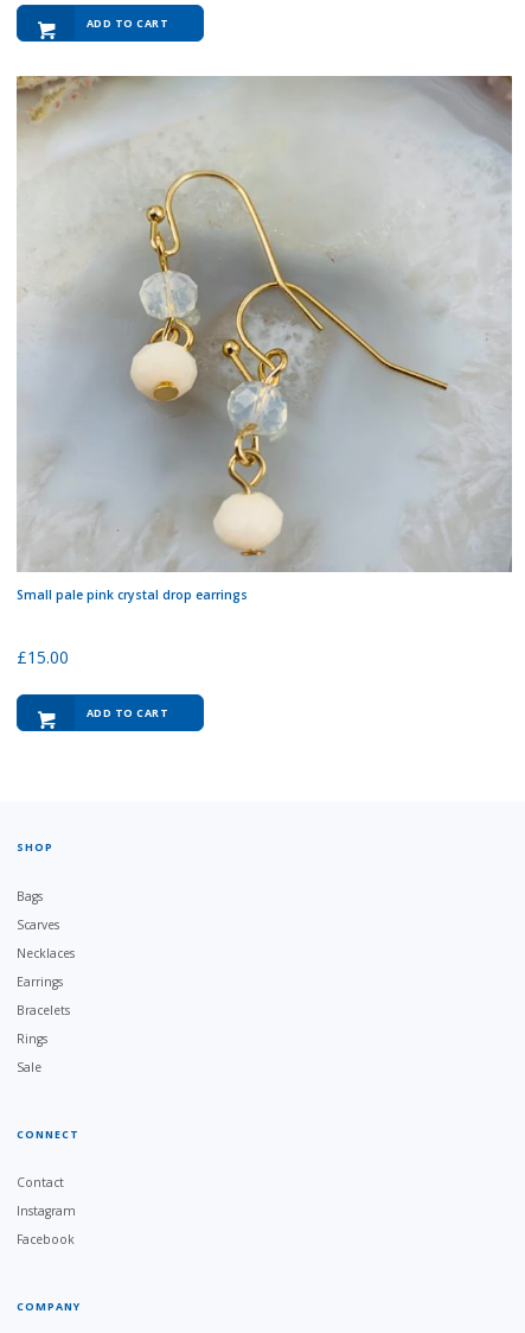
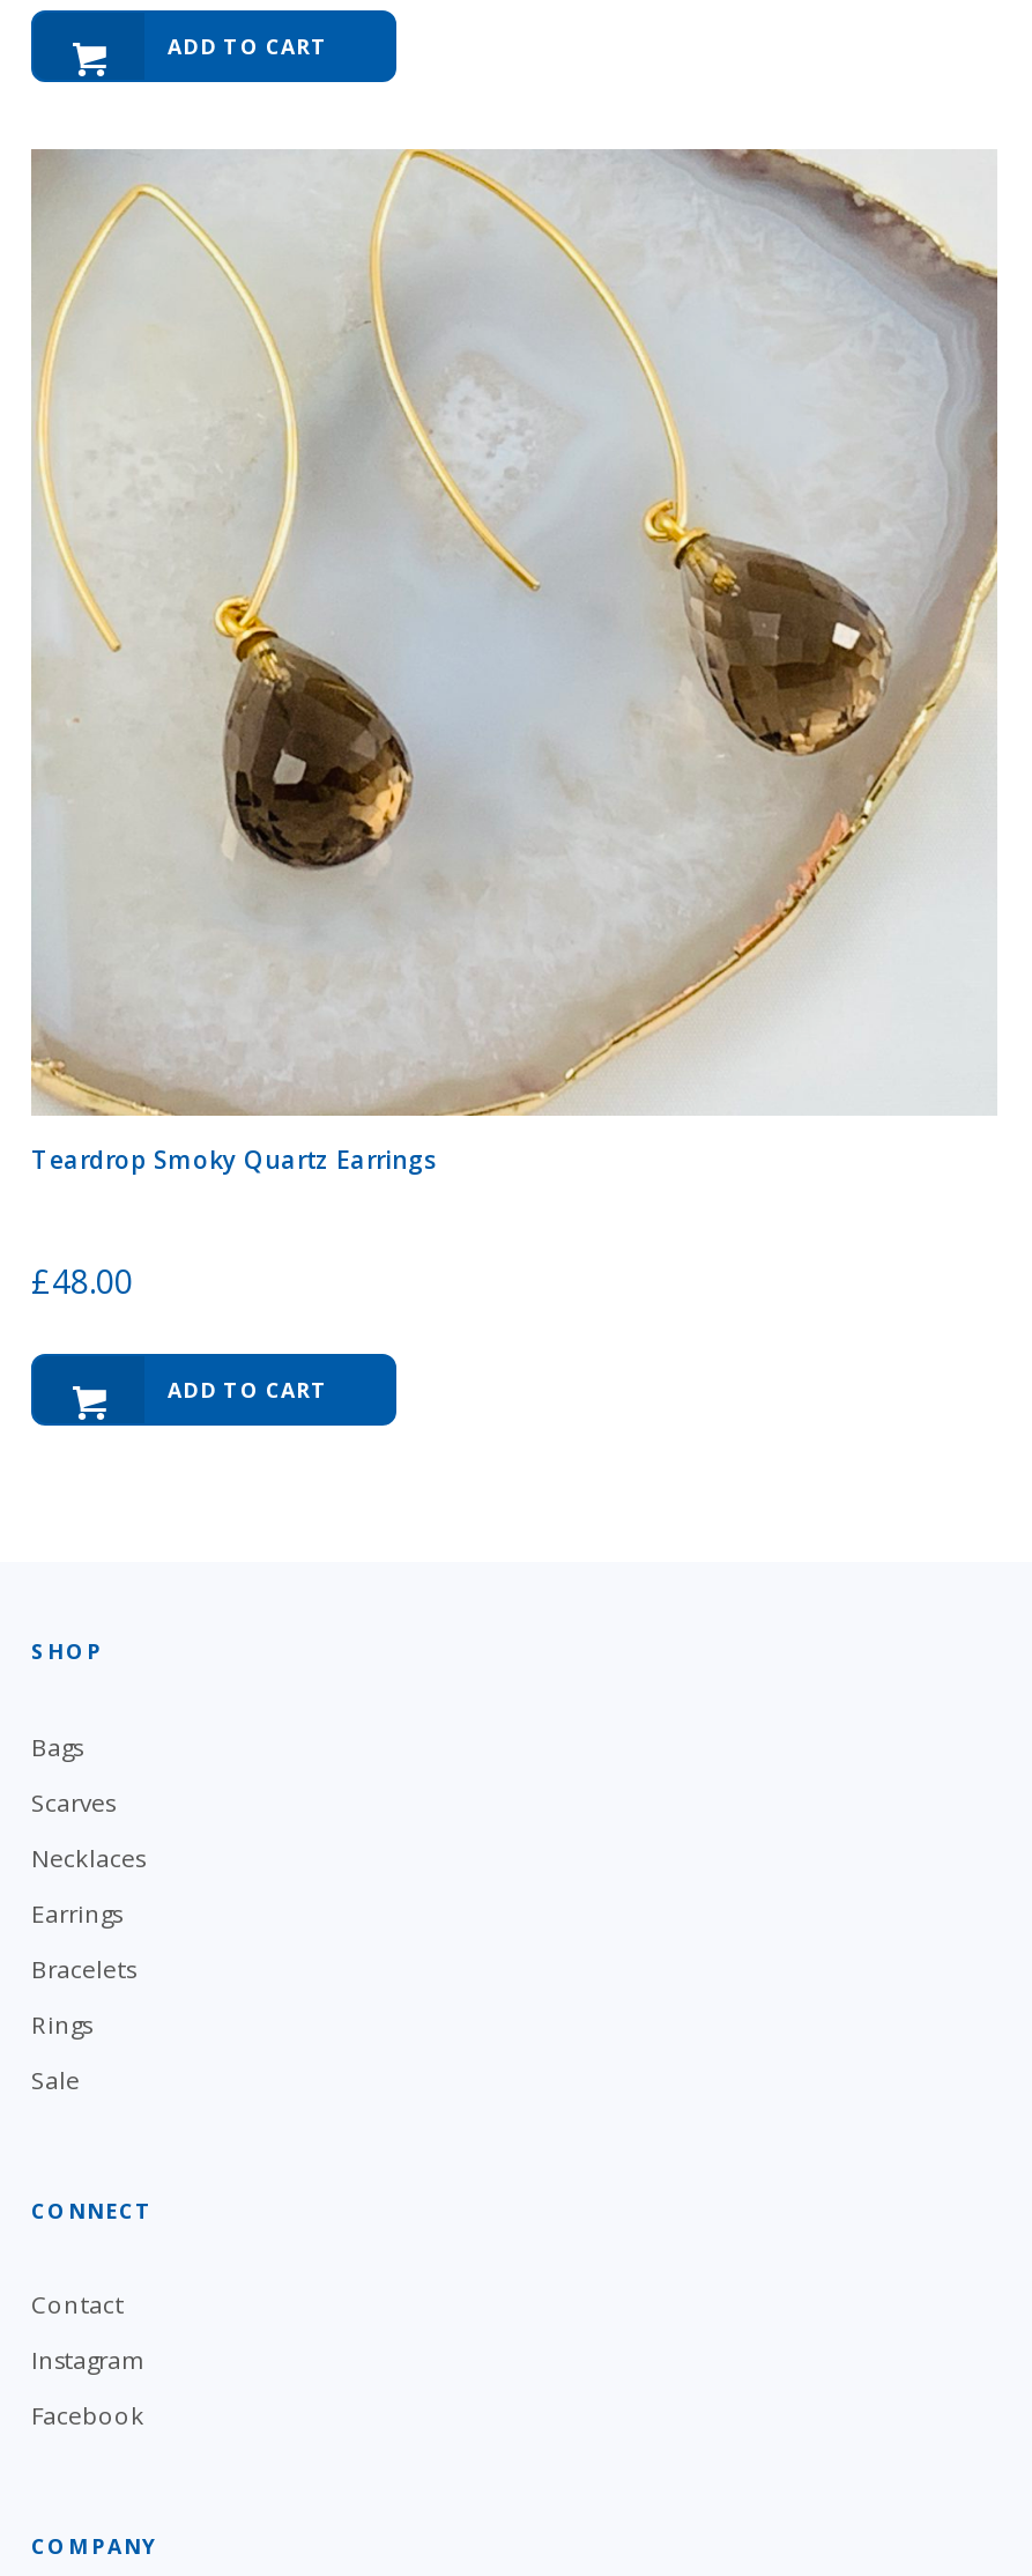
- [image]
- Small pale pink crystal drop earrings
+ [image]
+ Teardrop Smoky Quartz Earrings

- £15.00
+ £48.00
